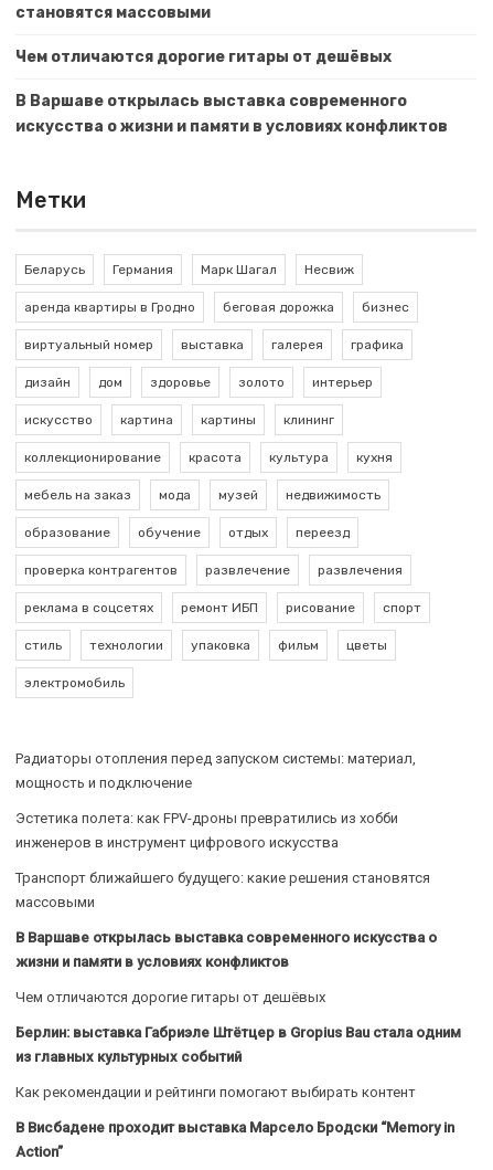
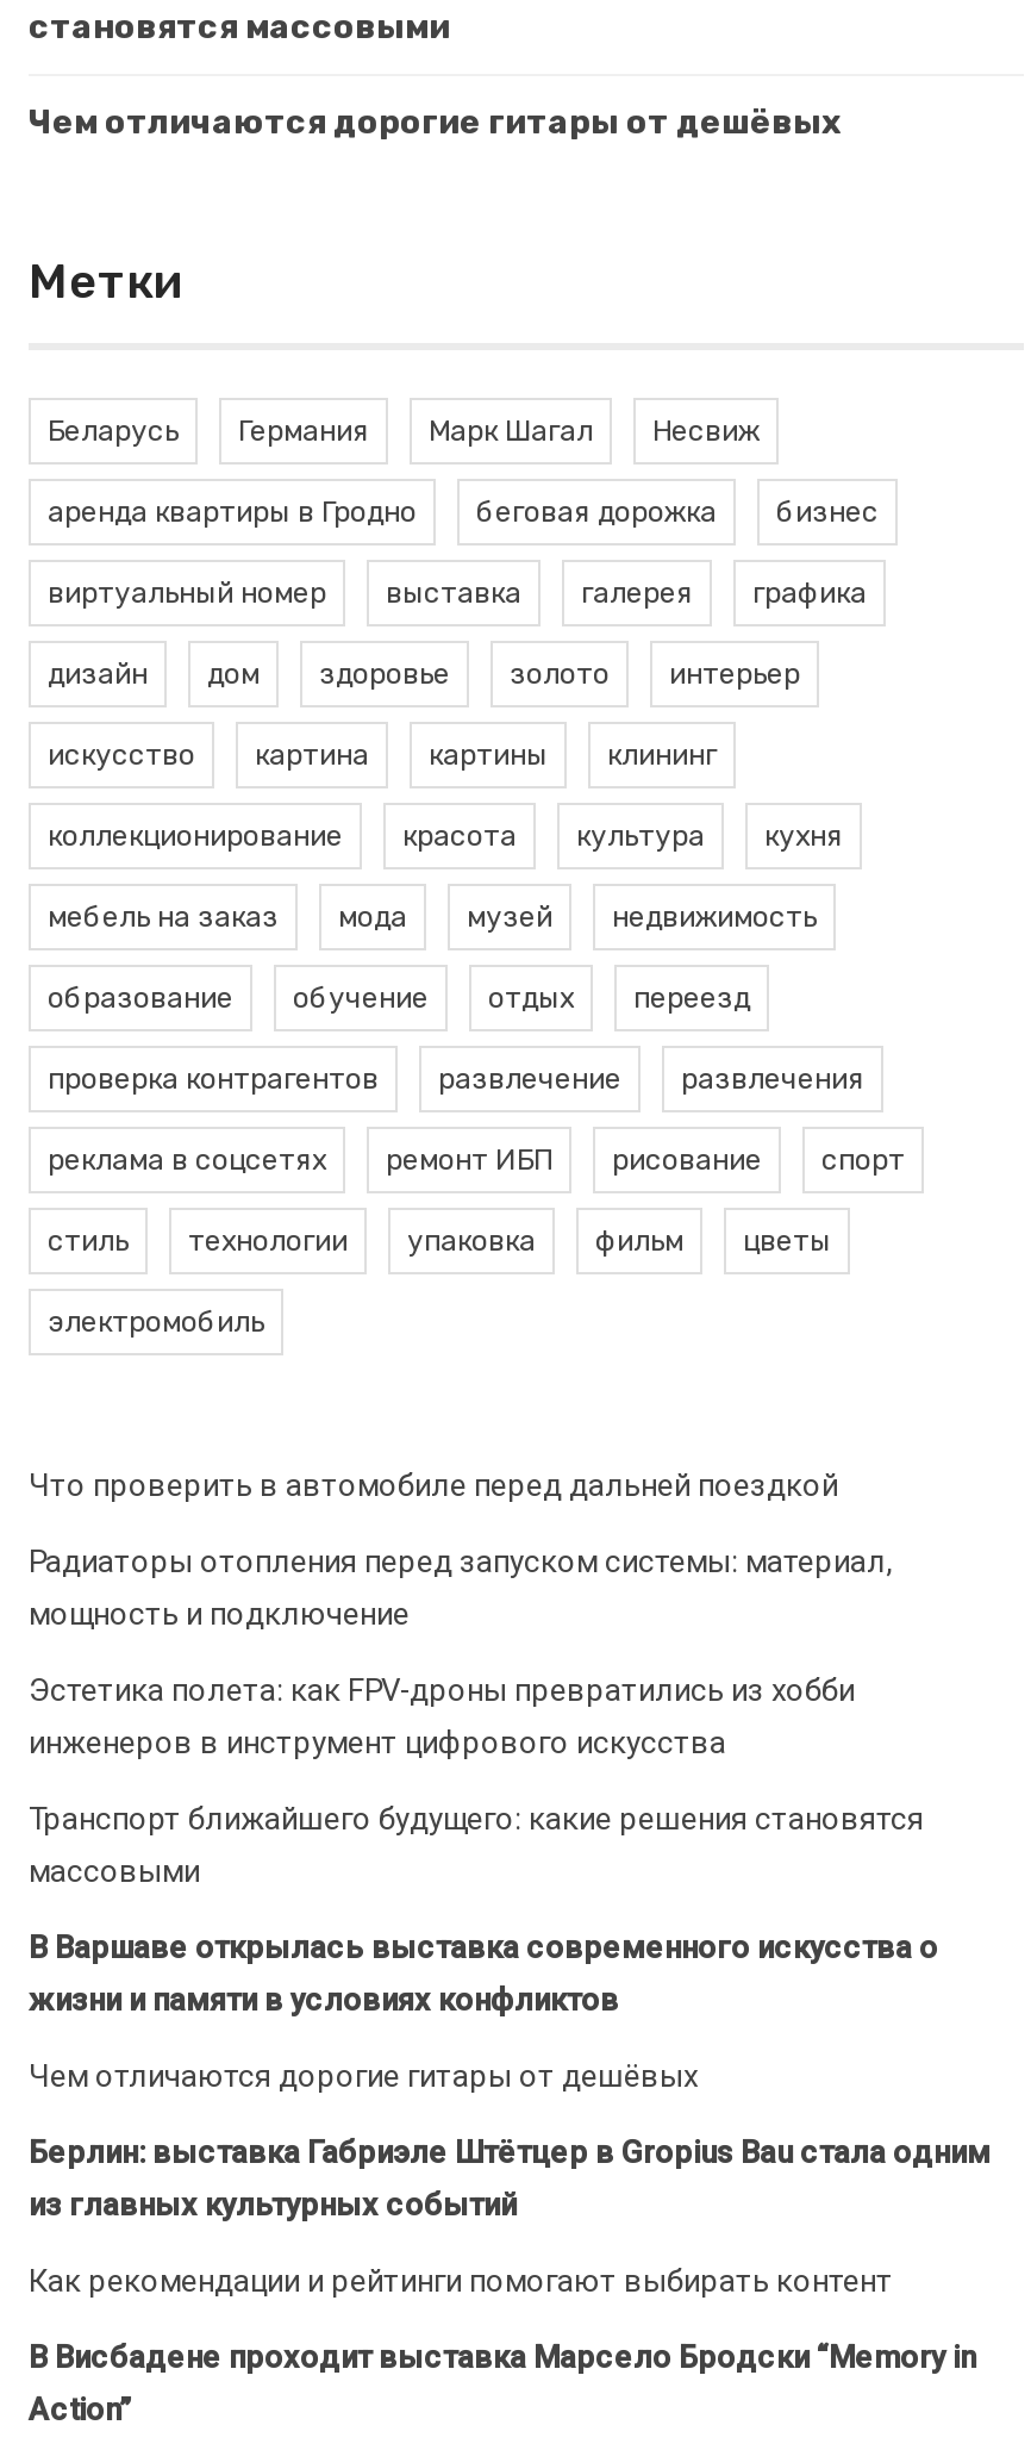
- В Варшаве открылась выставка современного
- искусства о жизни и памяти в условиях конфликтов

moved up: Метки | Беларусь | Германия | ... | цветы | электромобиль

+ Что проверить в автомобиле перед дальней поездкой
